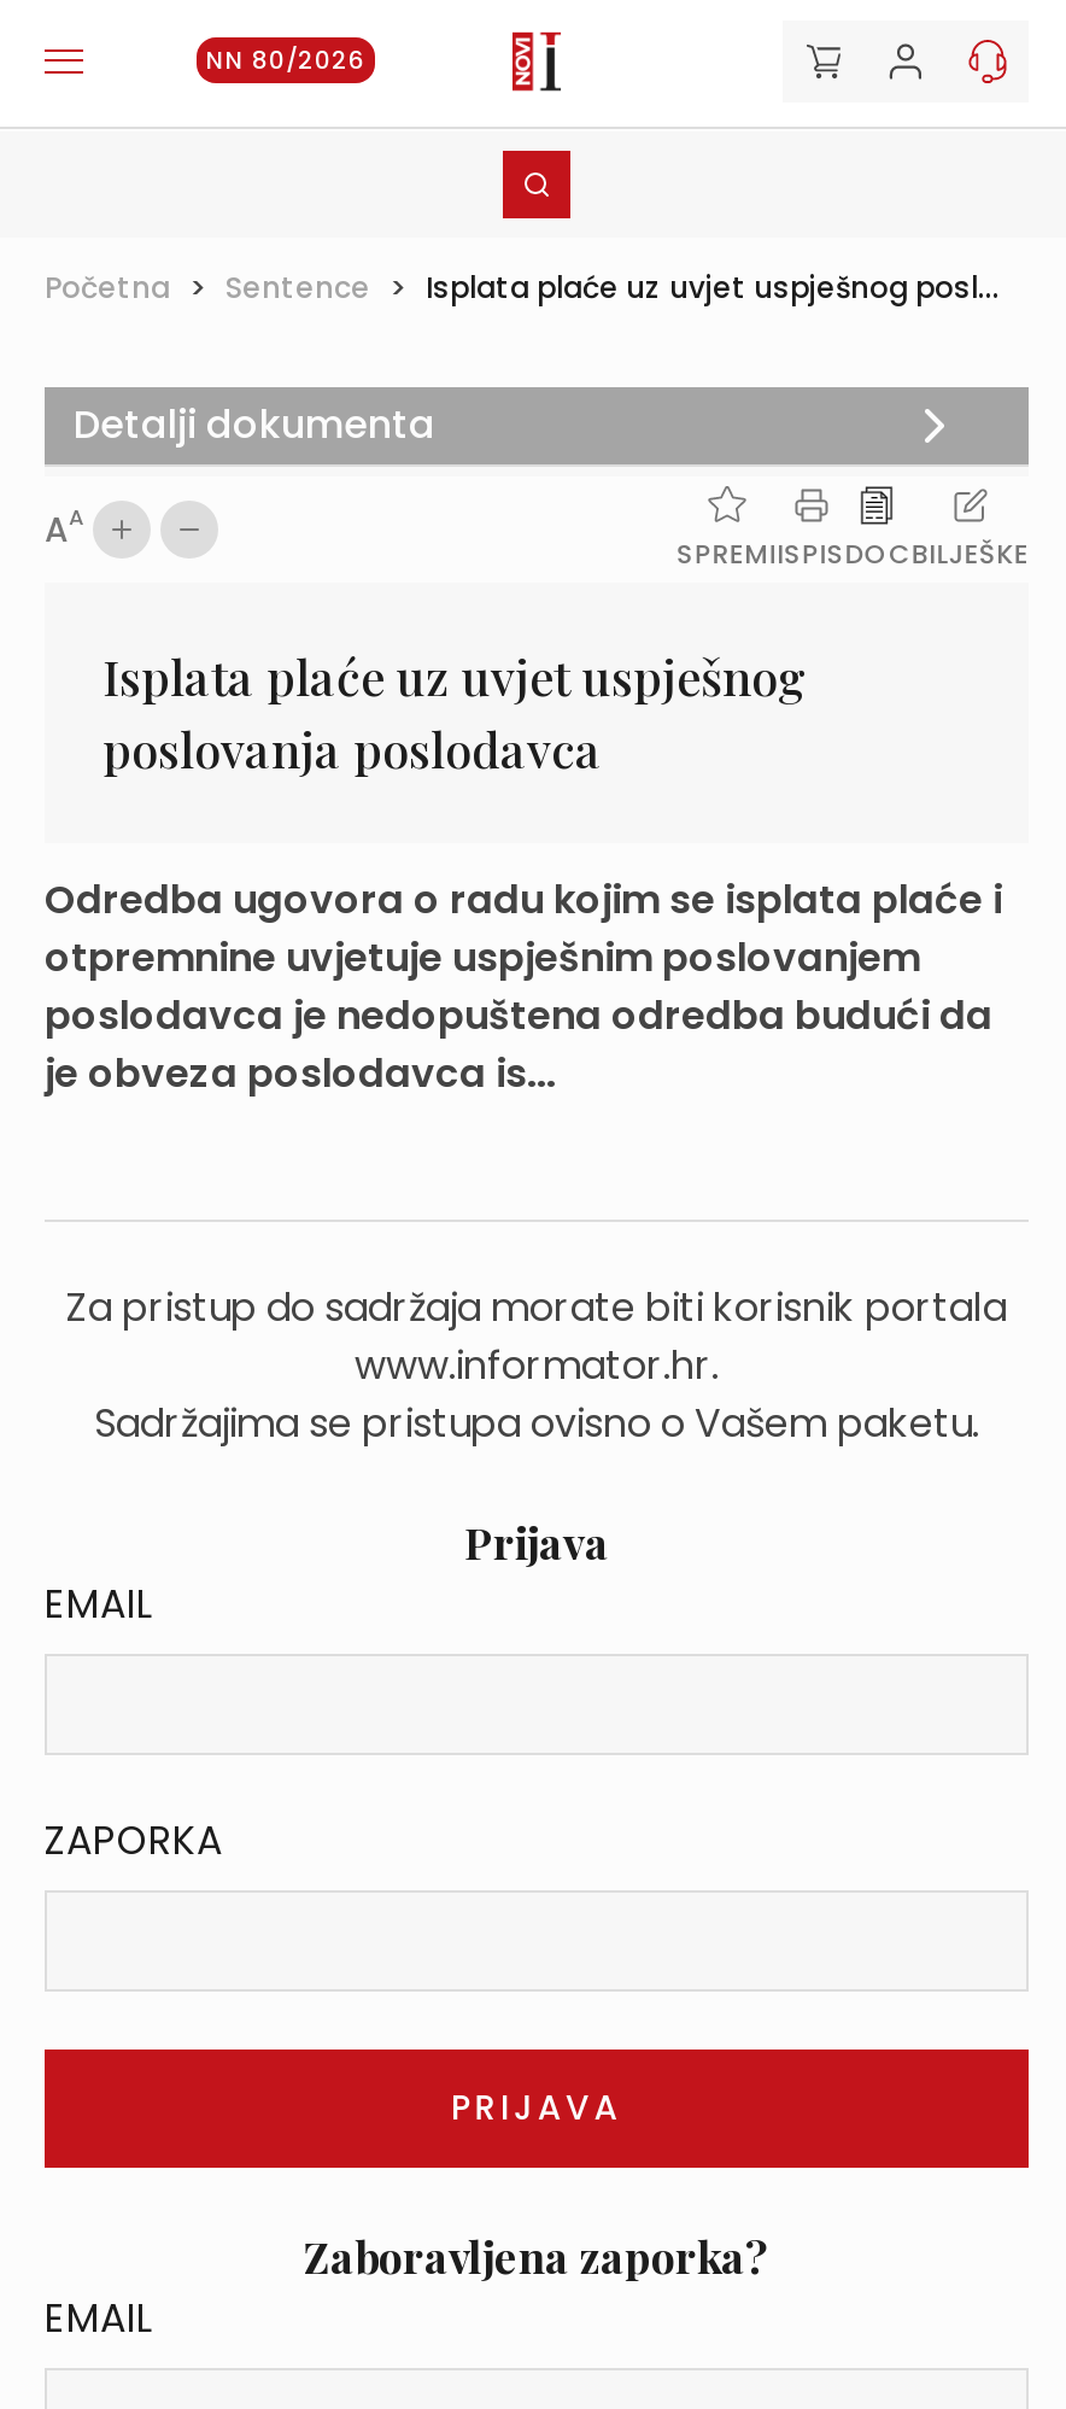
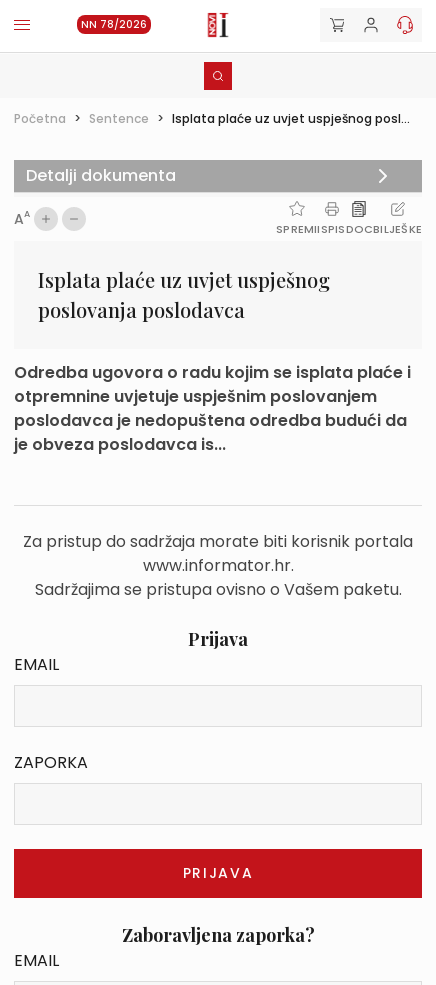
- NN 80/2026
+ NN 78/2026
